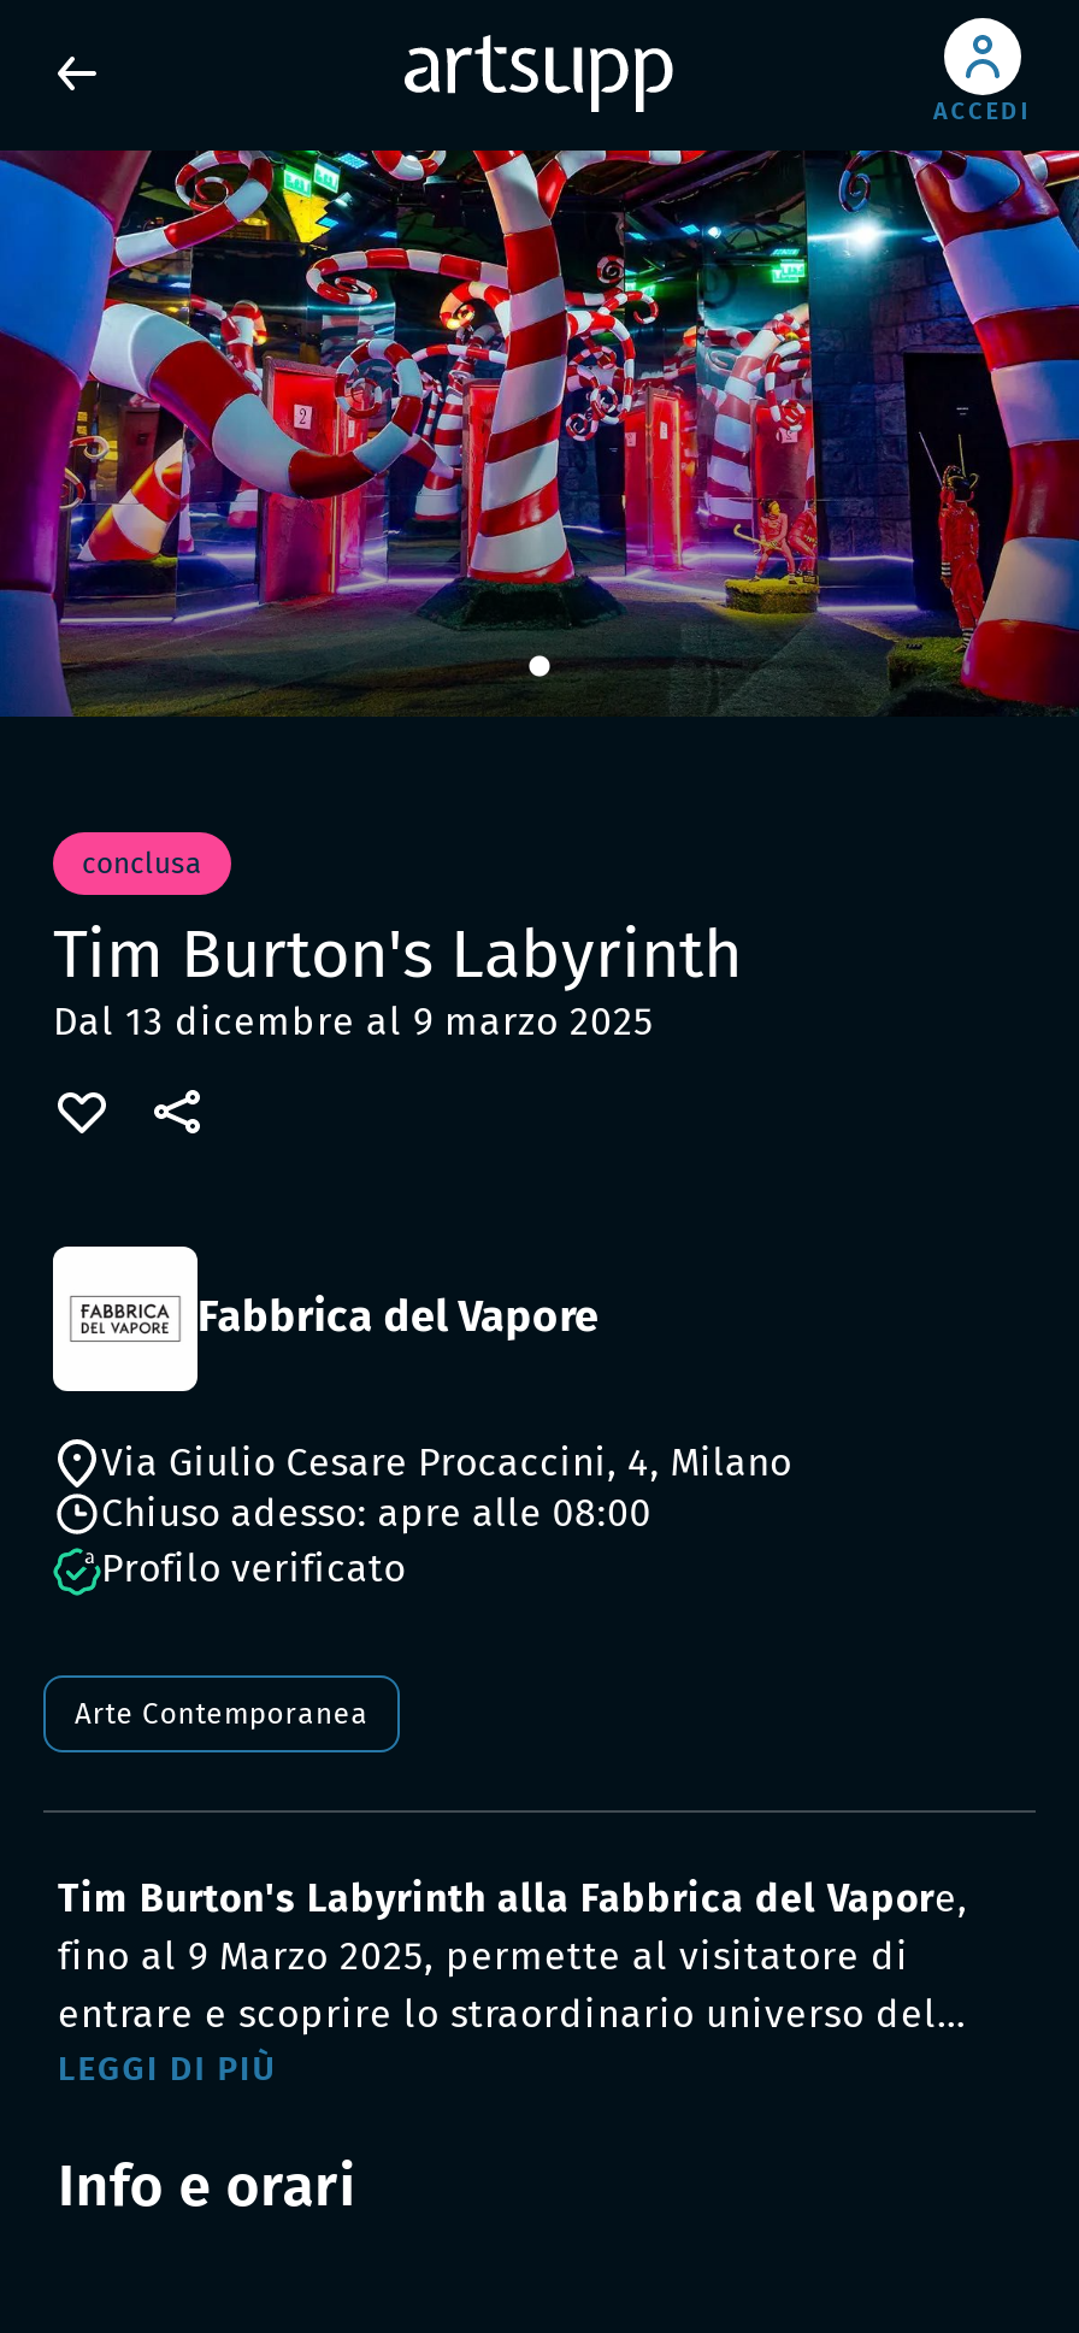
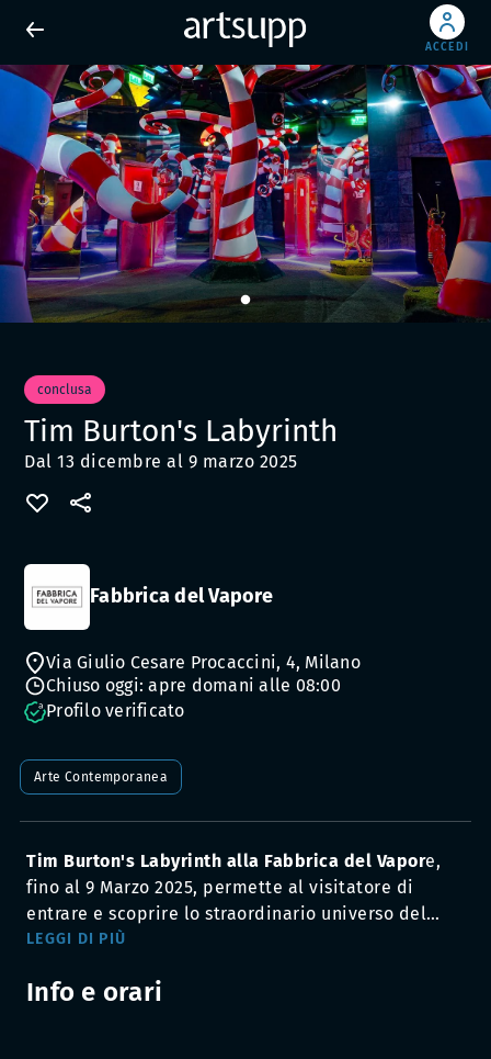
- Chiuso adesso: apre alle 08:00
+ Chiuso oggi: apre domani alle 08:00
